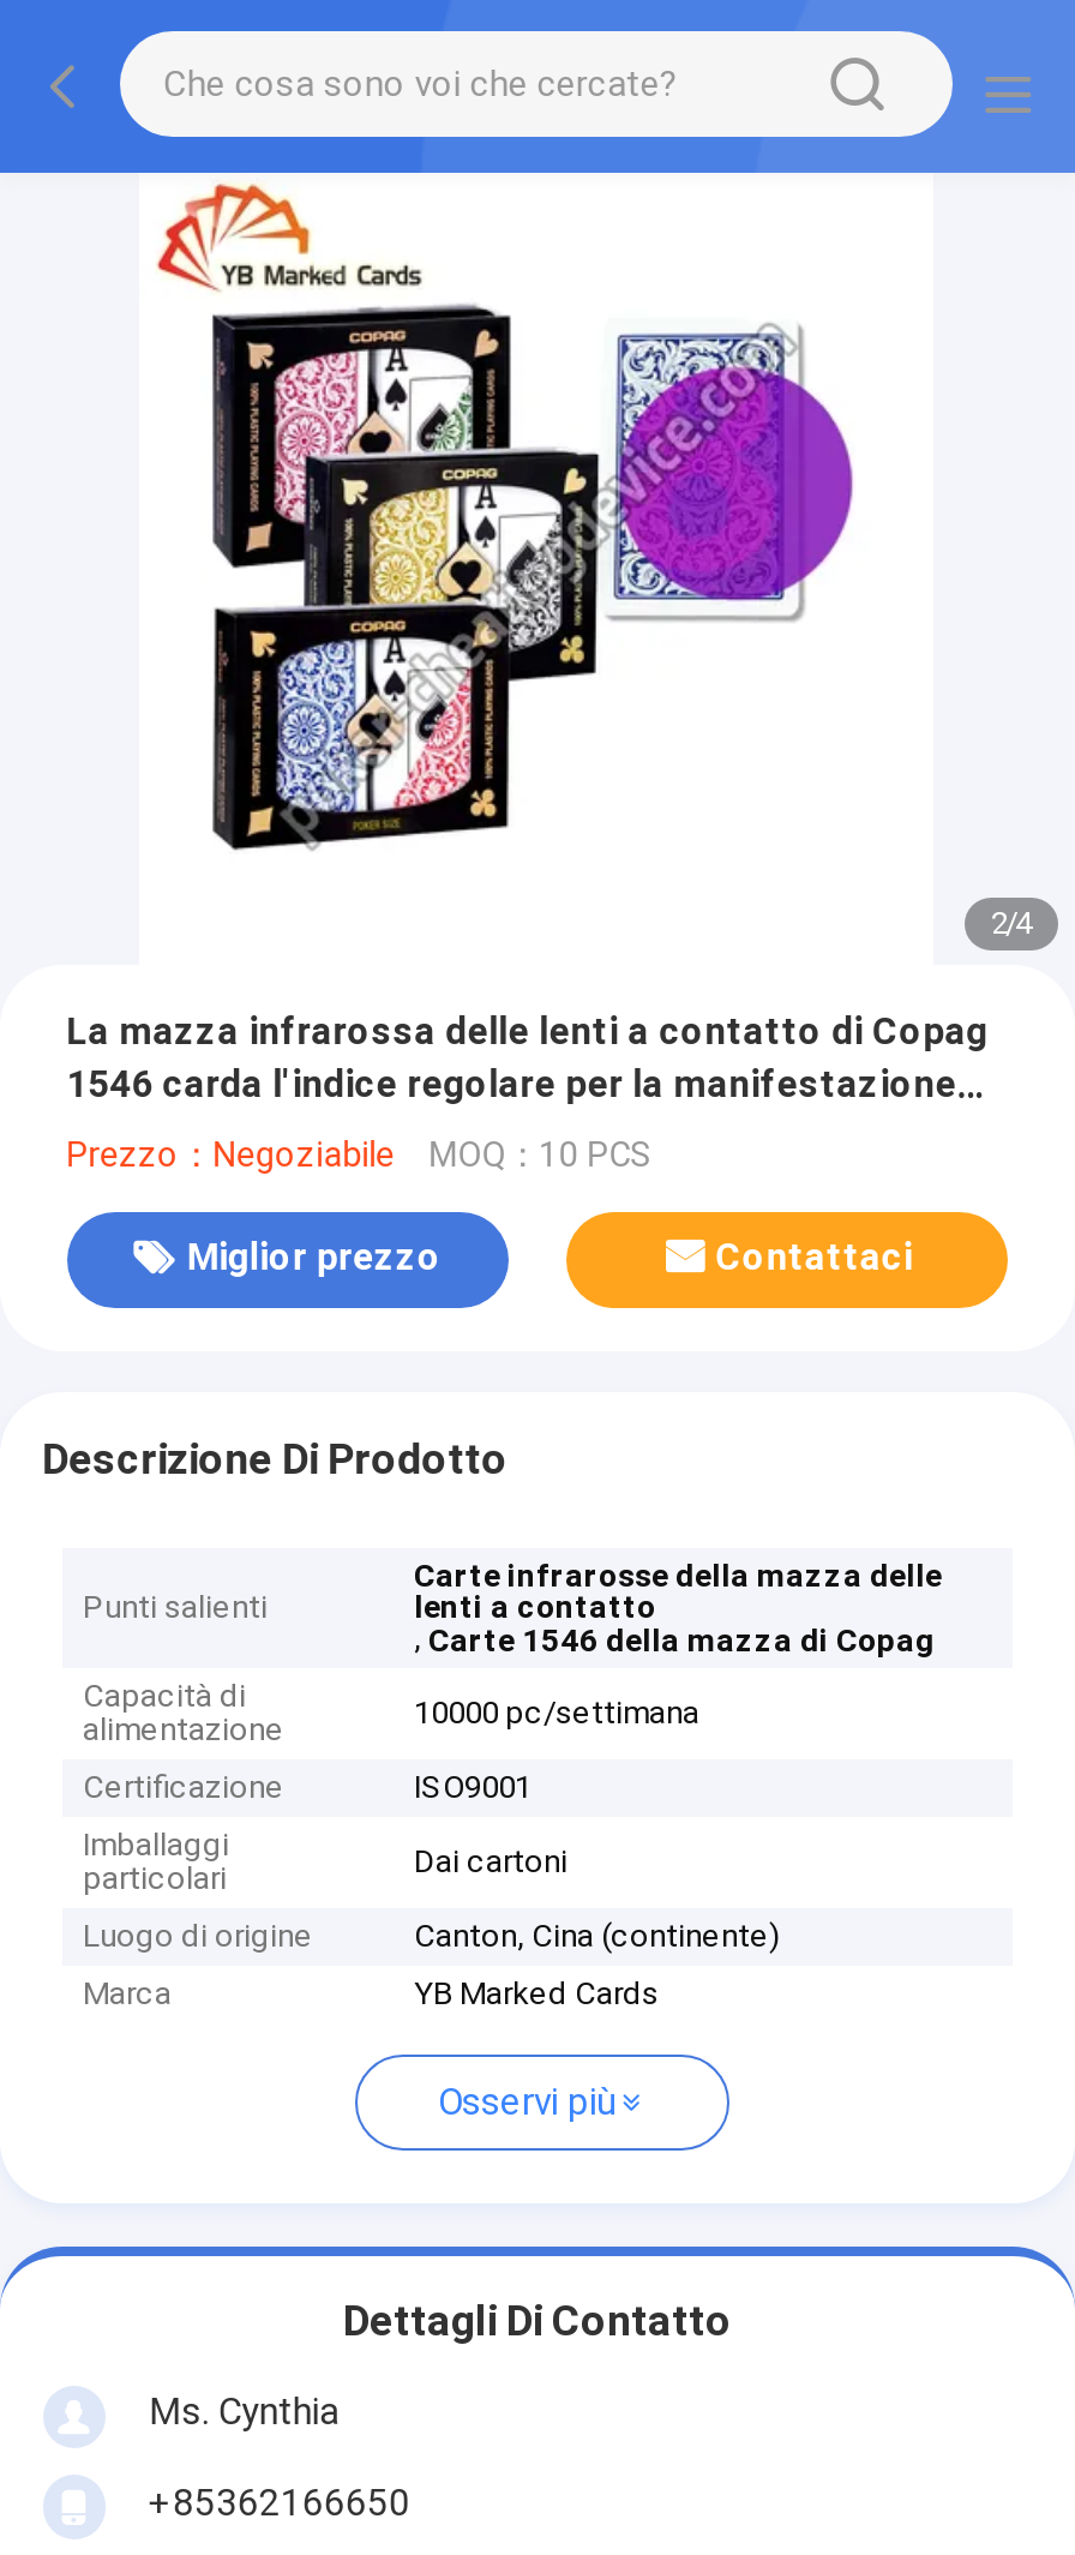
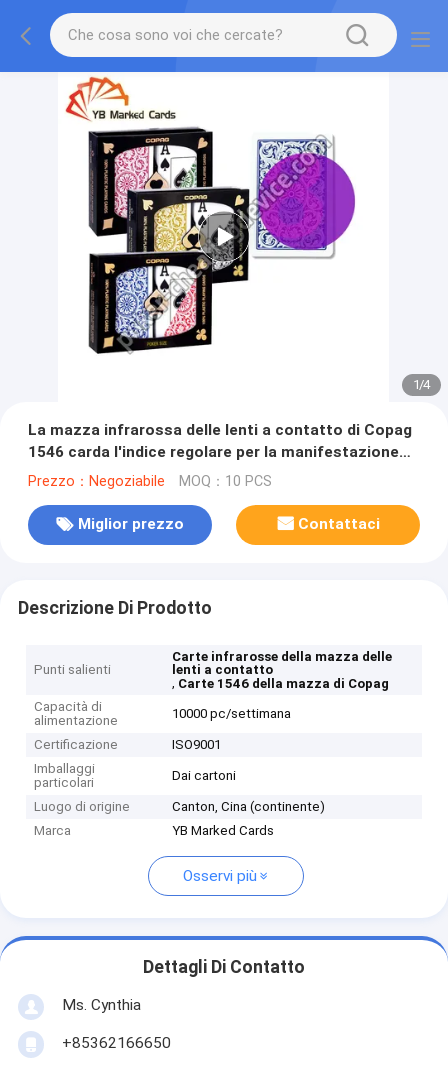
- [image]
+ [image]

- 2/4
+ 1/4
